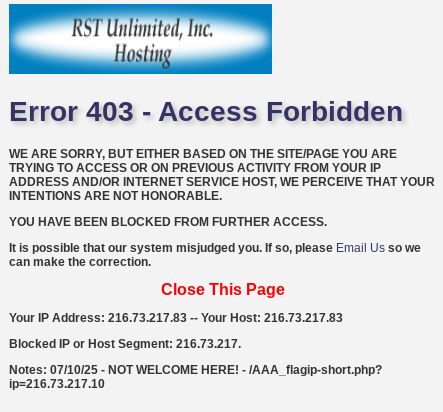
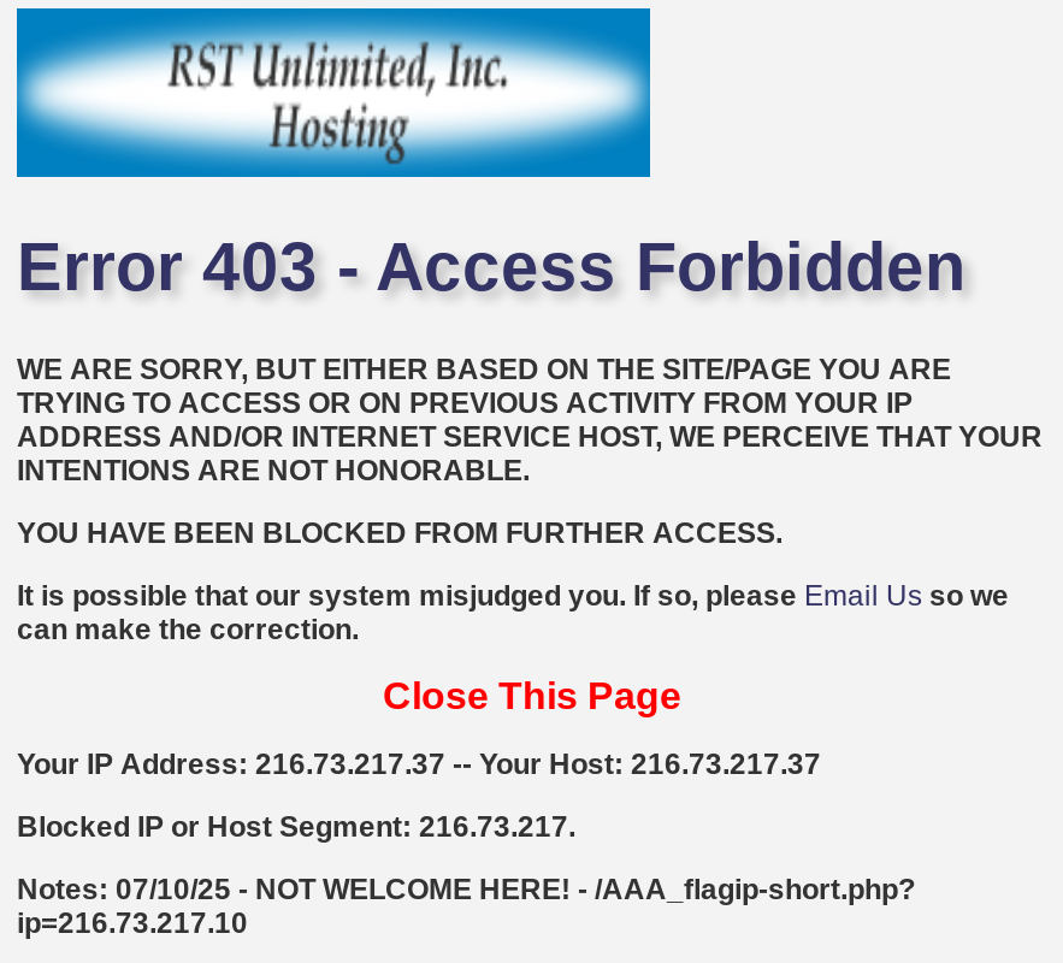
- Your IP Address: 216.73.217.83 -- Your Host: 216.73.217.83
+ Your IP Address: 216.73.217.37 -- Your Host: 216.73.217.37
